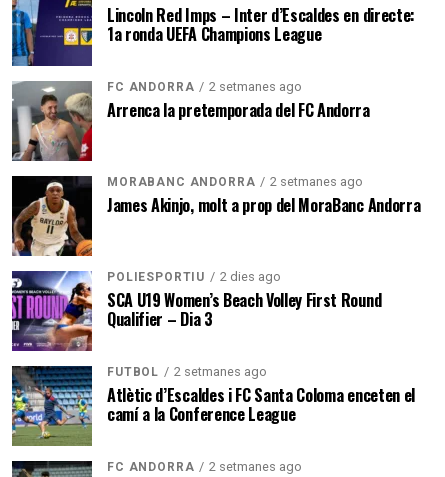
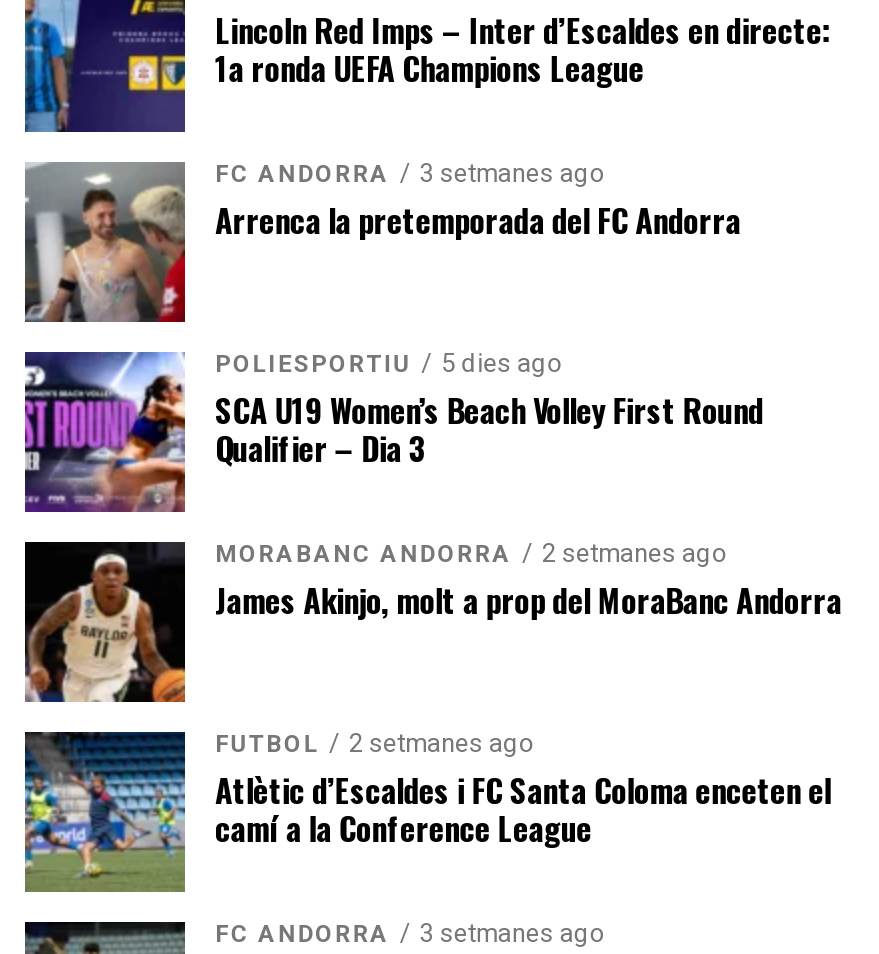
- FC ANDORRA 2 setmanes ago
+ FC ANDORRA 3 setmanes ago

+ 5 dies ago

moved down: [image] | MORABANC ANDORRA | 2 setmanes ago | James Akinjo, molt a prop del MoraBanc Andorra

moved up: [image] | POLIESPORTIU

- 2 dies ago

moved up: SCA U19 Women’s Beach Volley First Round | Qualifier – Dia 3

- FC ANDORRA 2 setmanes ago
+ FC ANDORRA 3 setmanes ago
